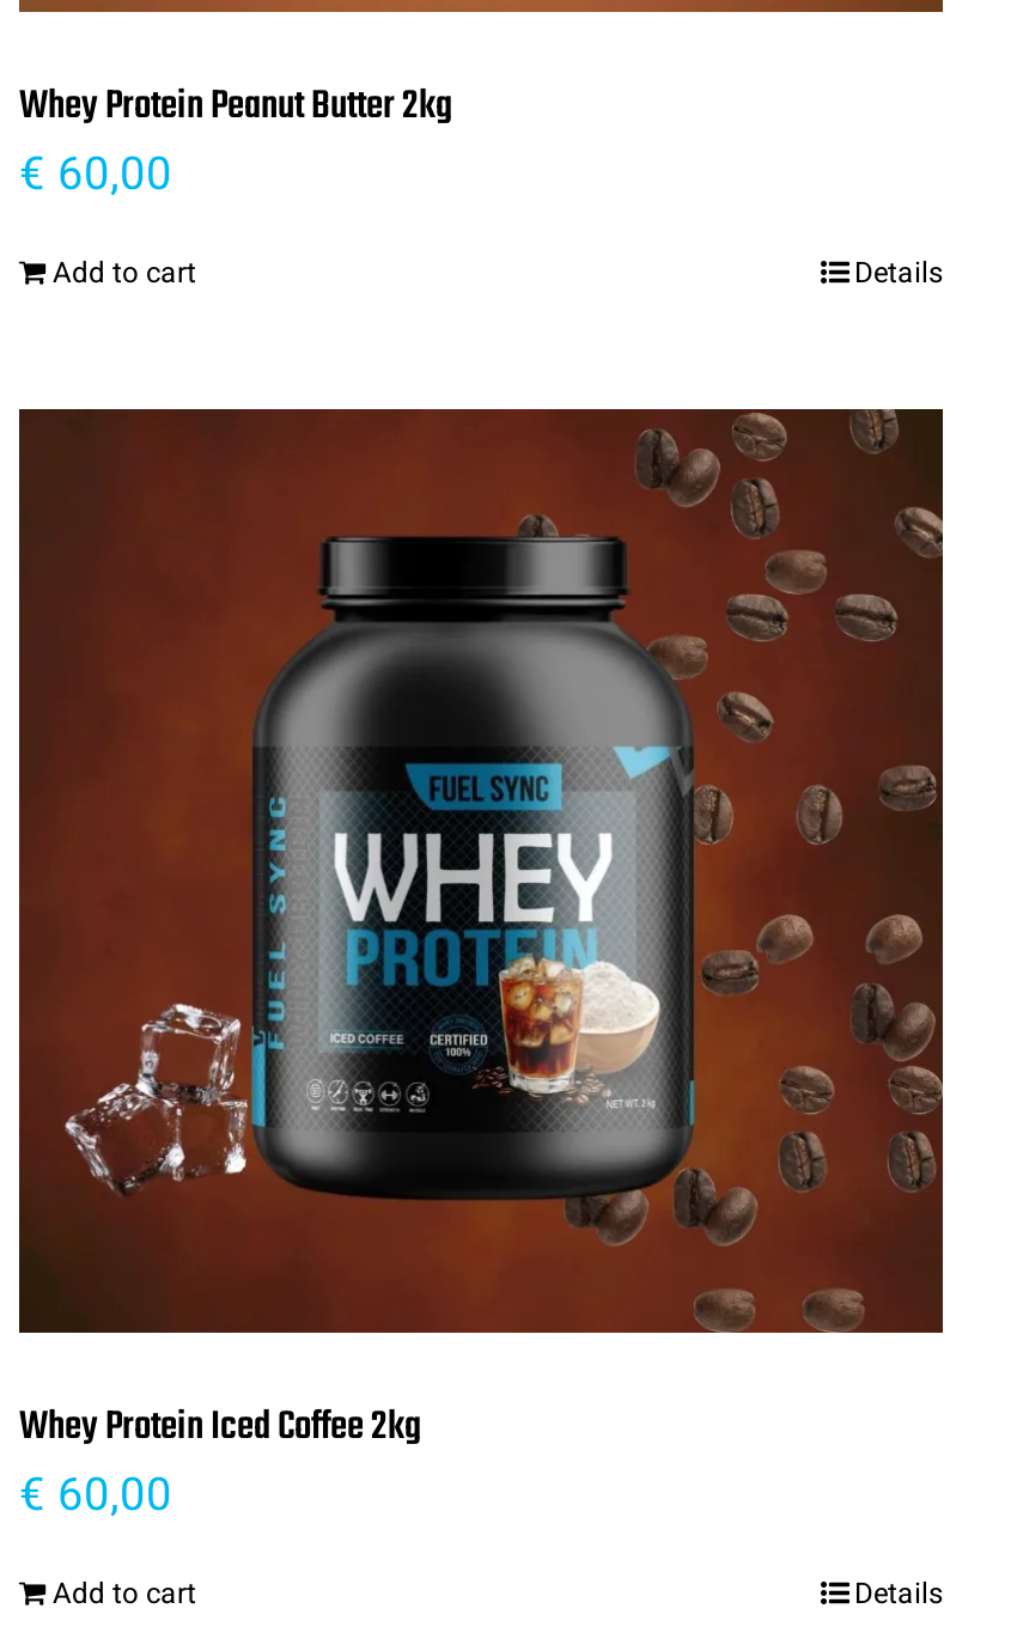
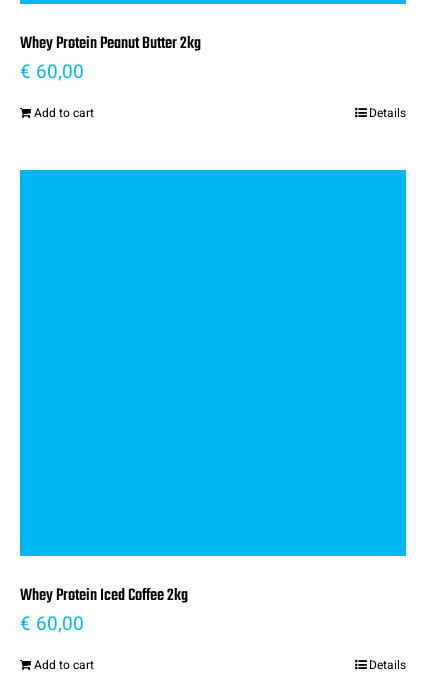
- [image]
